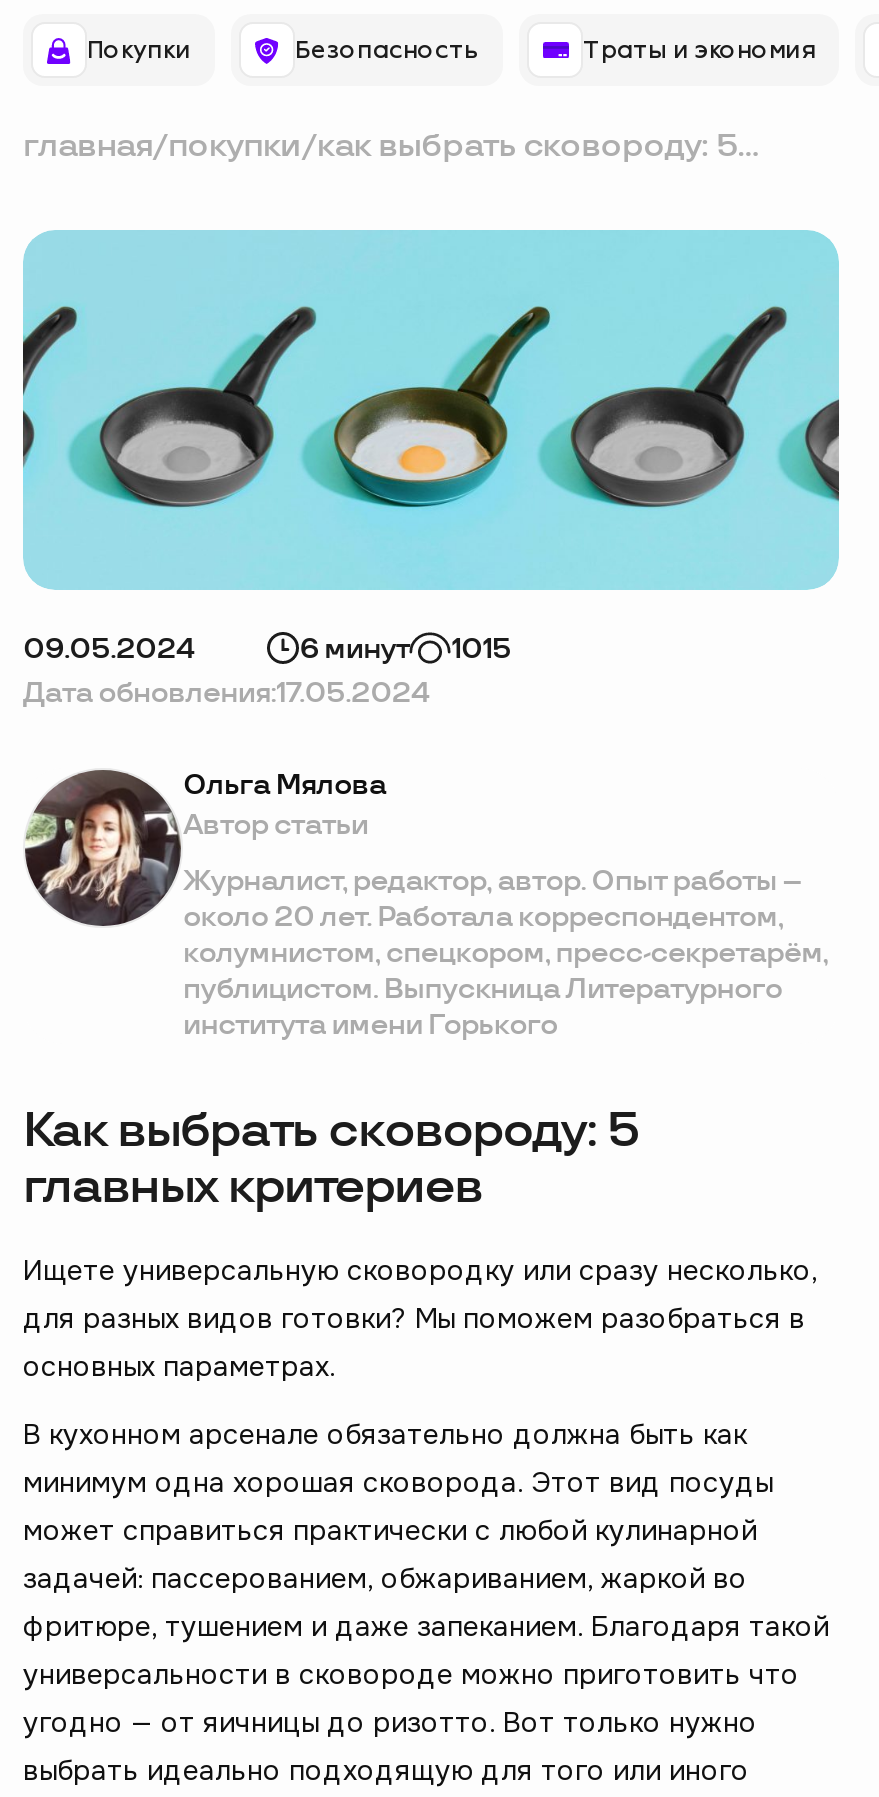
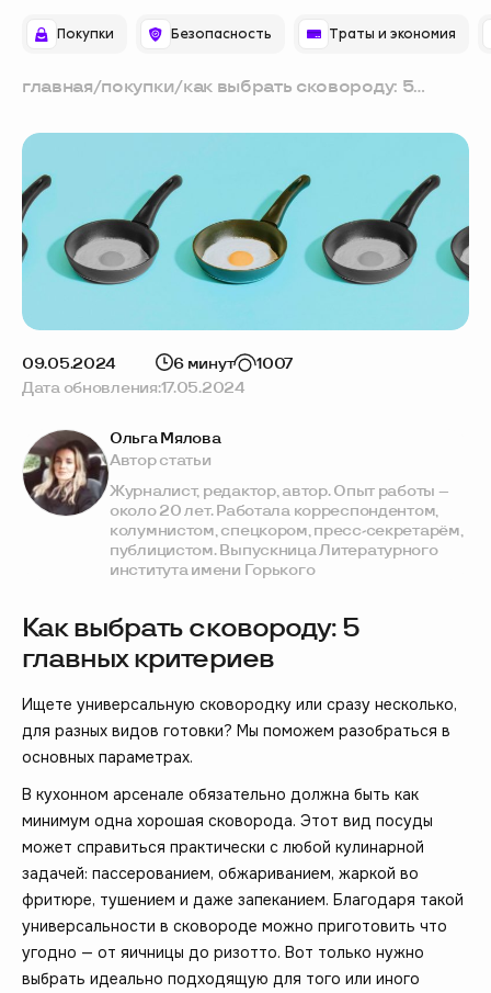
- 6 минут 1015
+ 6 минут 1007
